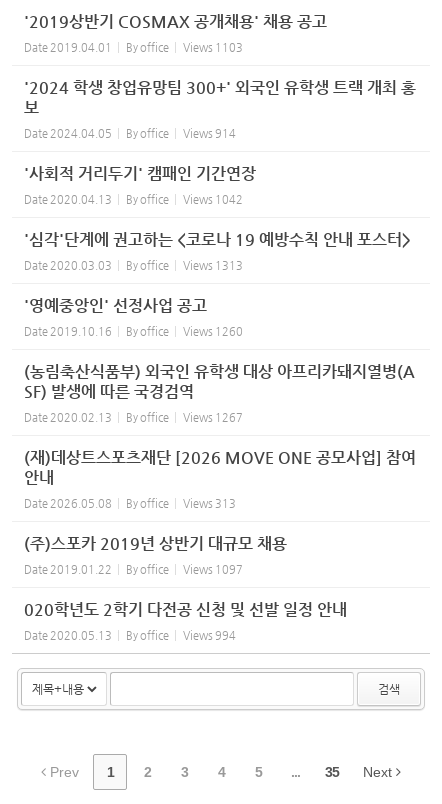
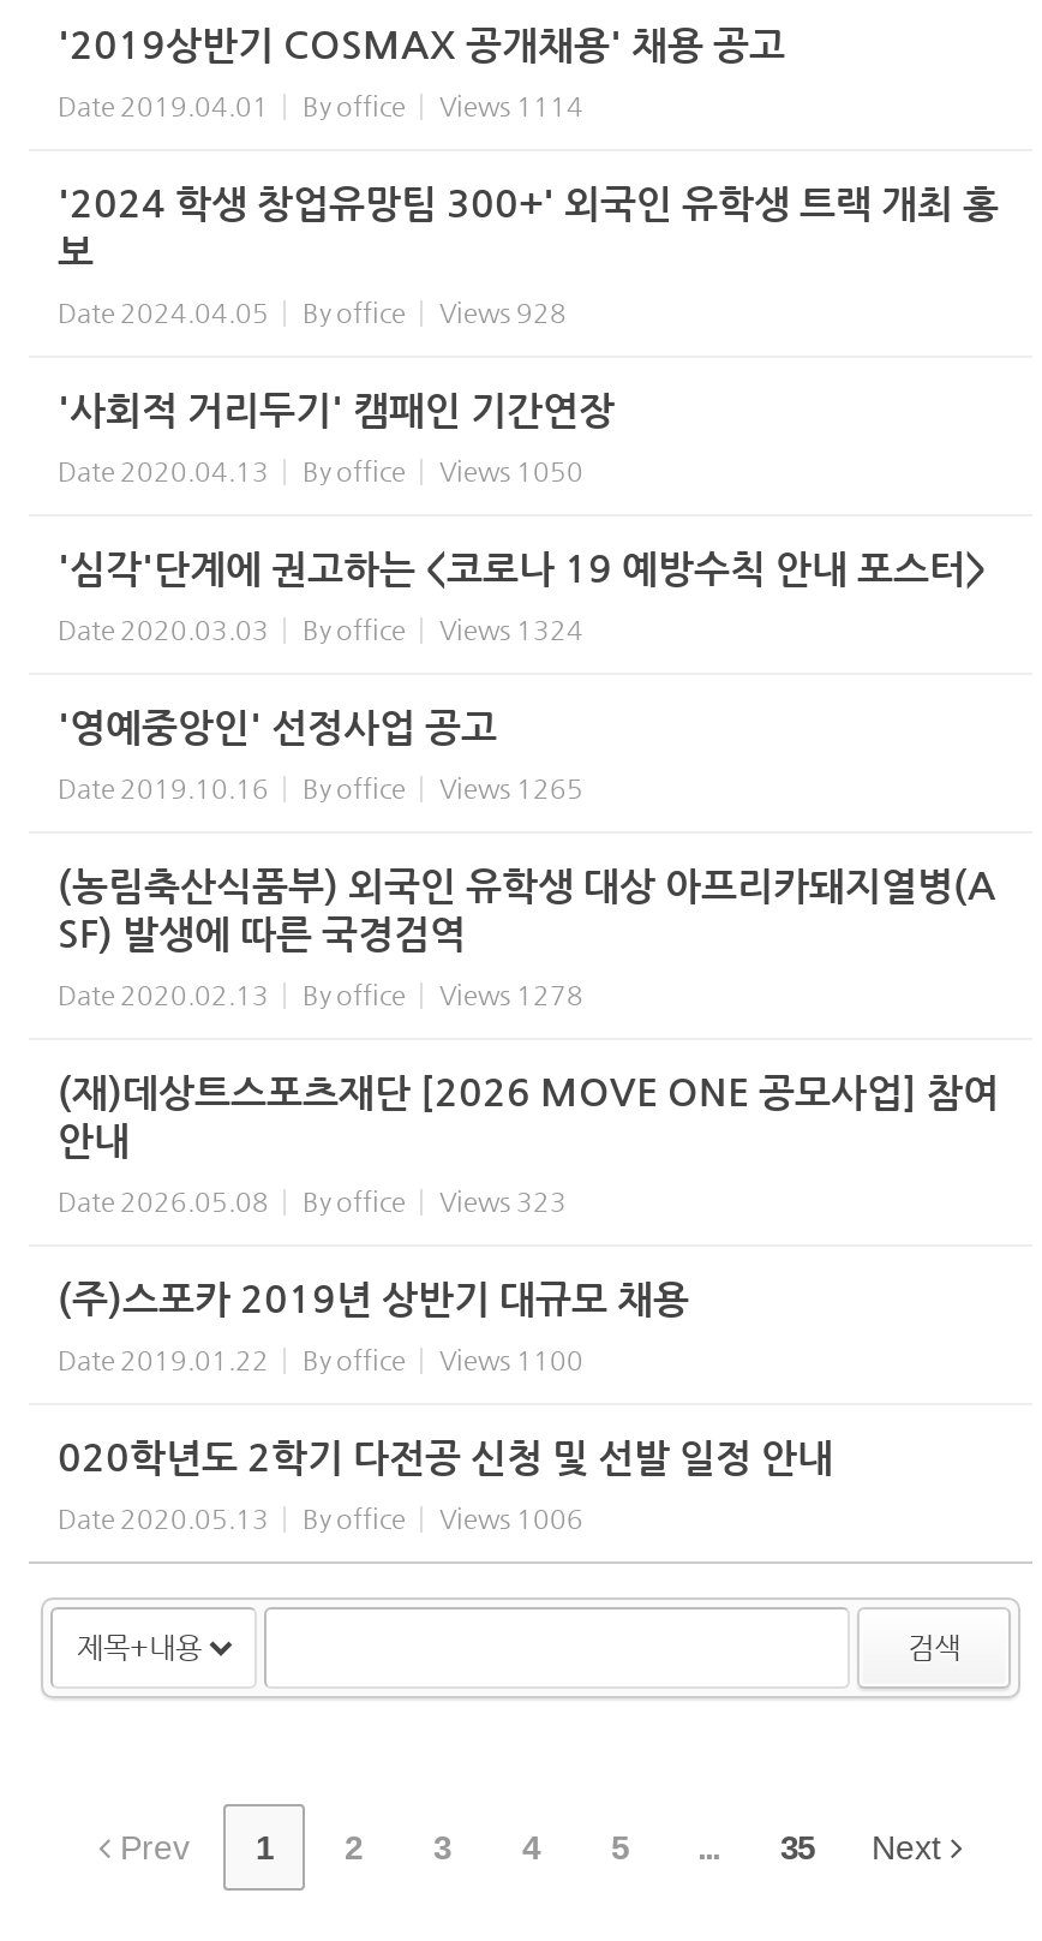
- Date 2019.04.01 By office Views 1103
+ Date 2019.04.01 By office Views 1114

- Date 2024.04.05 By office Views 914
+ Date 2024.04.05 By office Views 928

- Date 2020.04.13 By office Views 1042
+ Date 2020.04.13 By office Views 1050

- Date 2020.03.03 By office Views 1313
+ Date 2020.03.03 By office Views 1324

- Date 2019.10.16 By office Views 1260
+ Date 2019.10.16 By office Views 1265

- Date 2020.02.13 By office Views 1267
+ Date 2020.02.13 By office Views 1278

- Date 2026.05.08 By office Views 313
+ Date 2026.05.08 By office Views 323

- Date 2019.01.22 By office Views 1097
+ Date 2019.01.22 By office Views 1100

- Date 2020.05.13 By office Views 994
+ Date 2020.05.13 By office Views 1006
